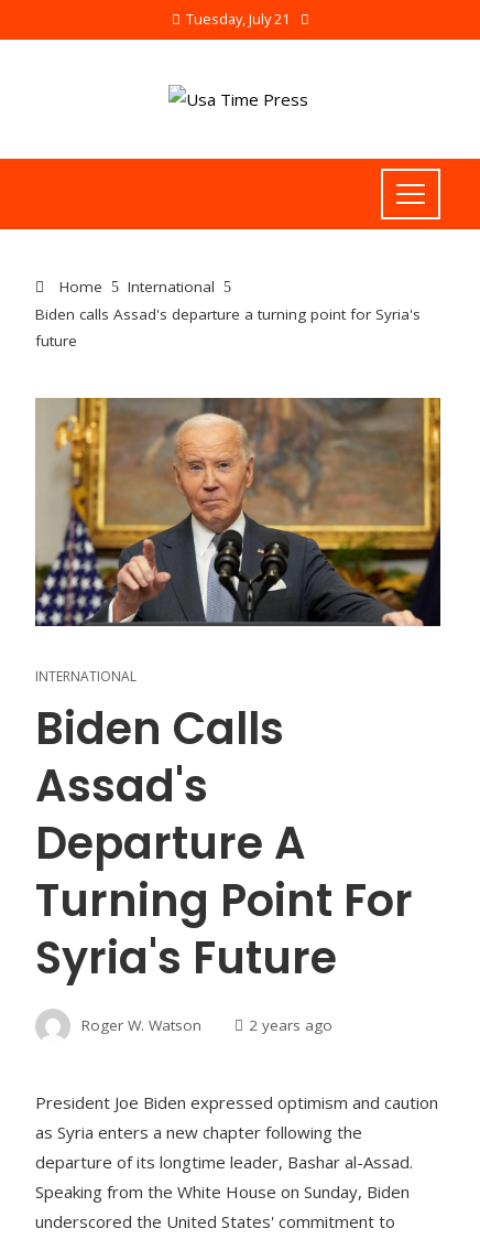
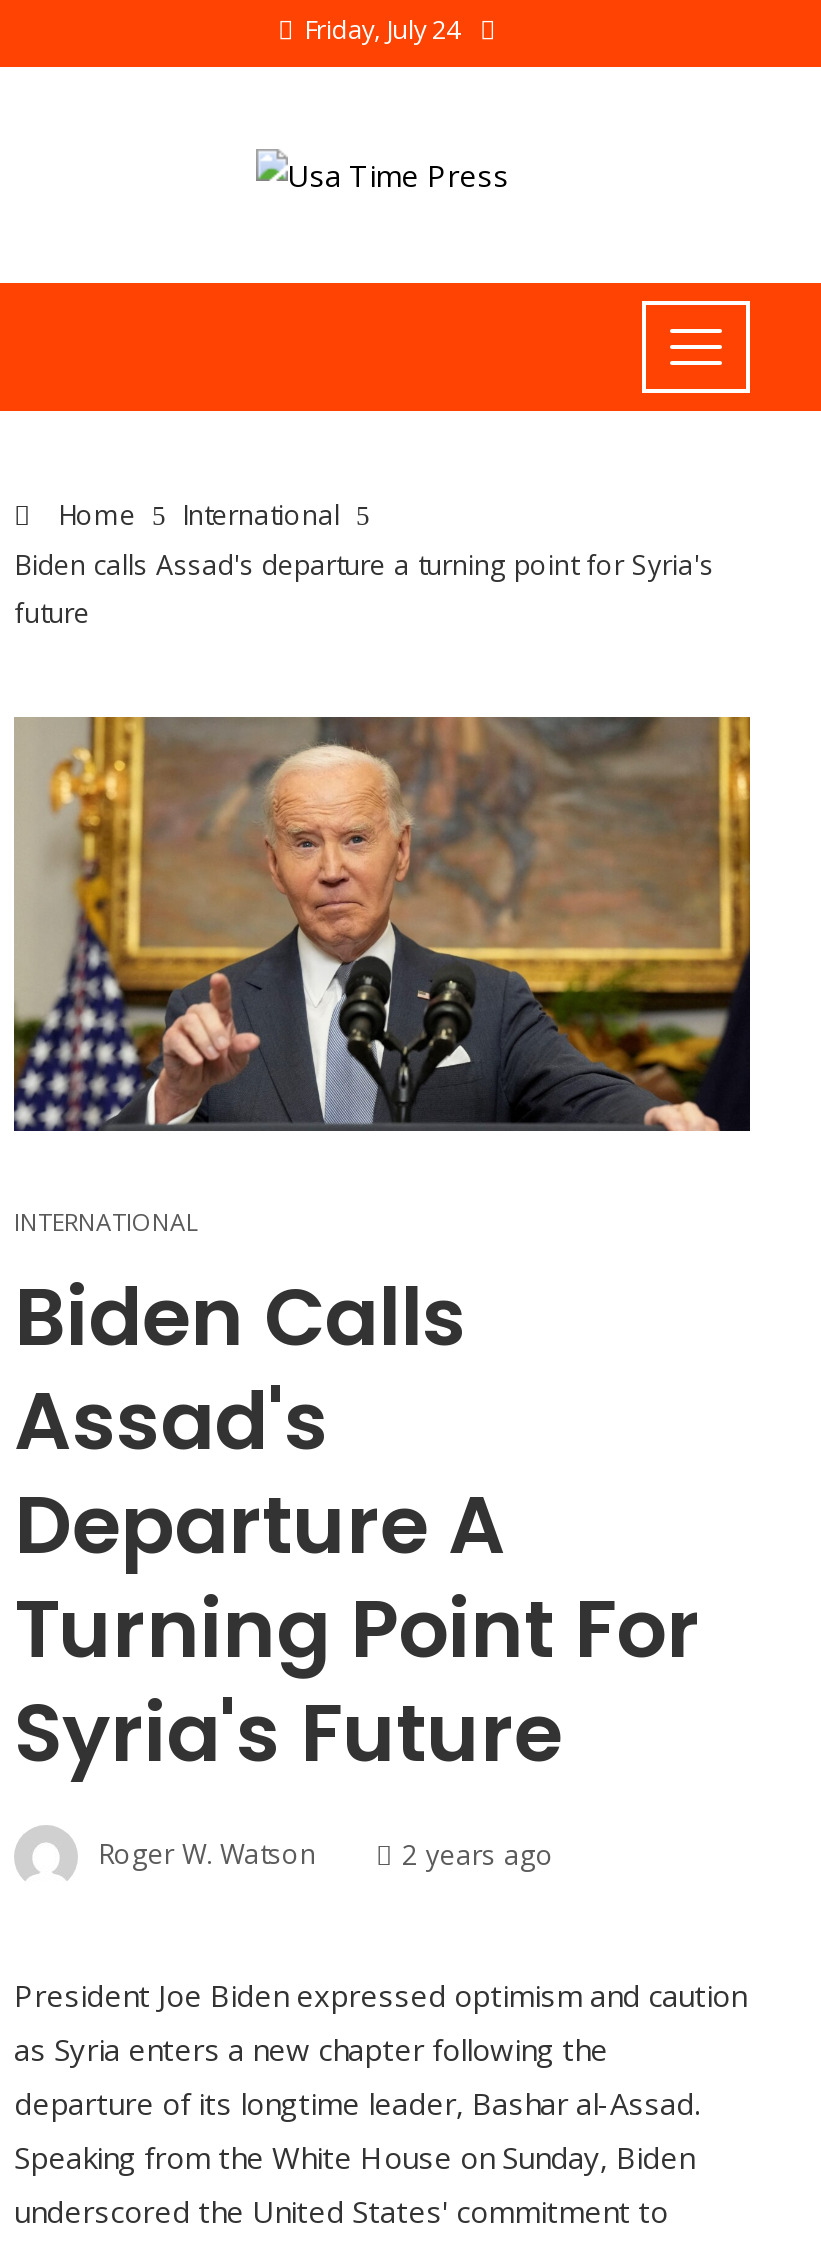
- Tuesday, July 21
+ Friday, July 24
